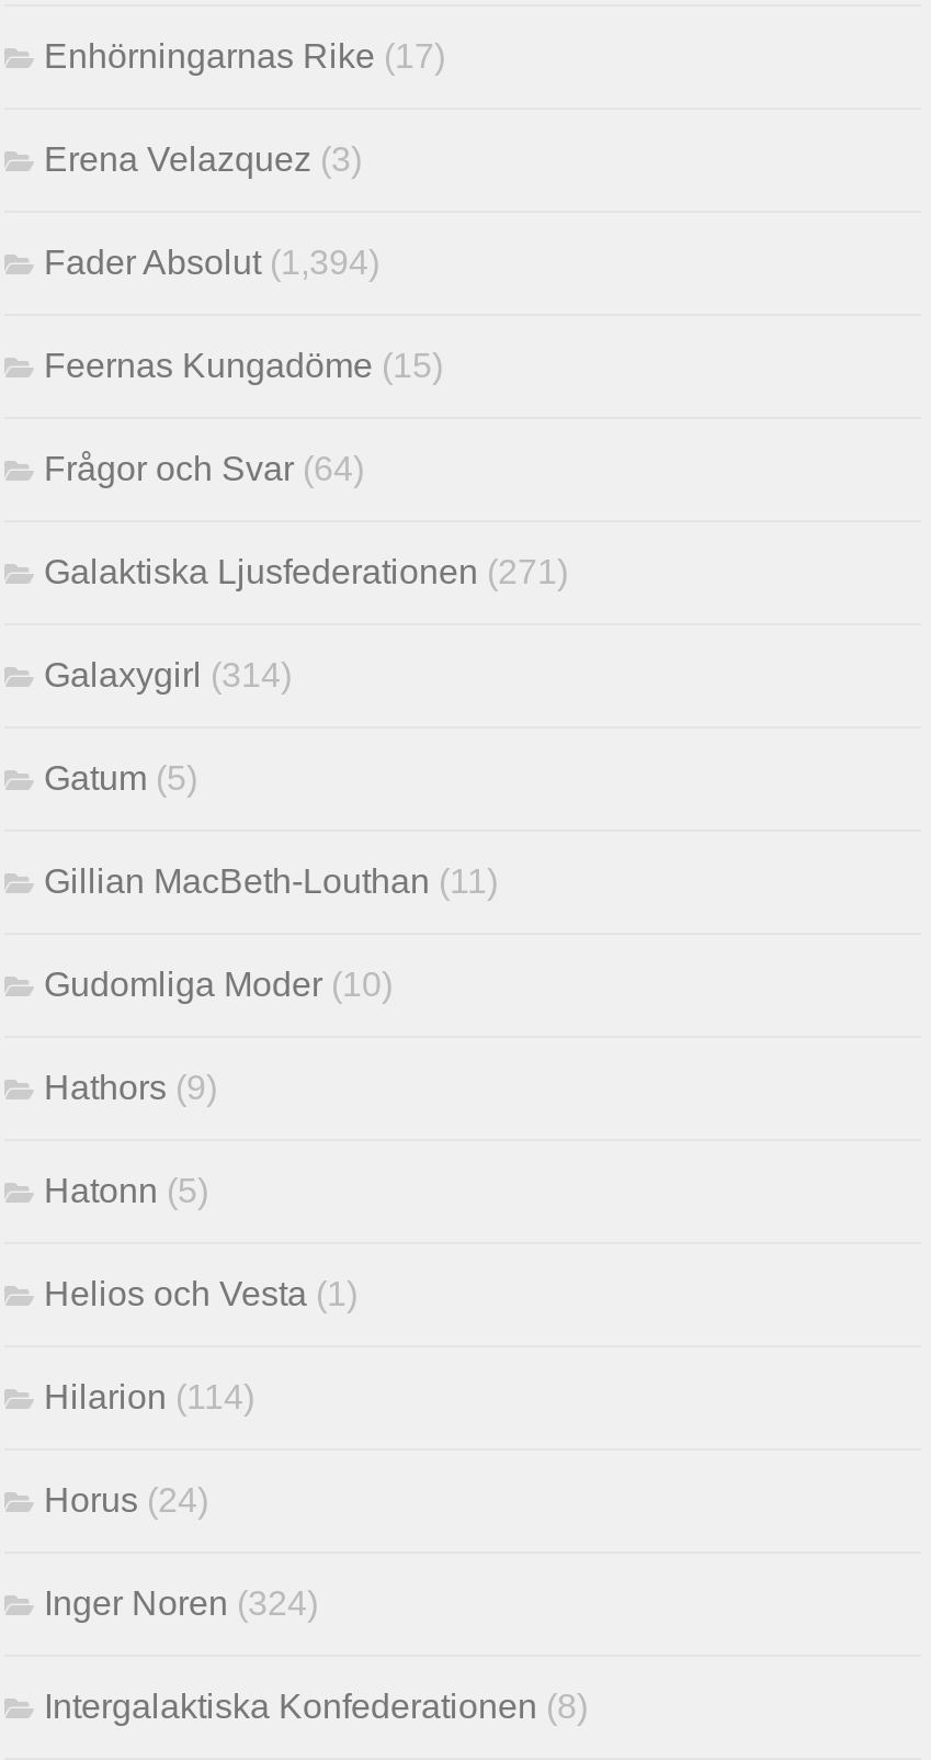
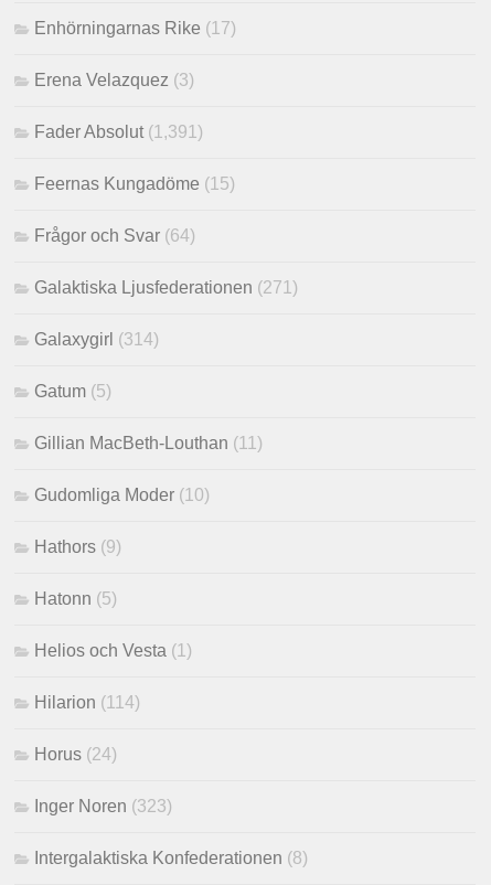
- Fader Absolut (1,394)
+ Fader Absolut (1,391)

- Inger Noren (324)
+ Inger Noren (323)
